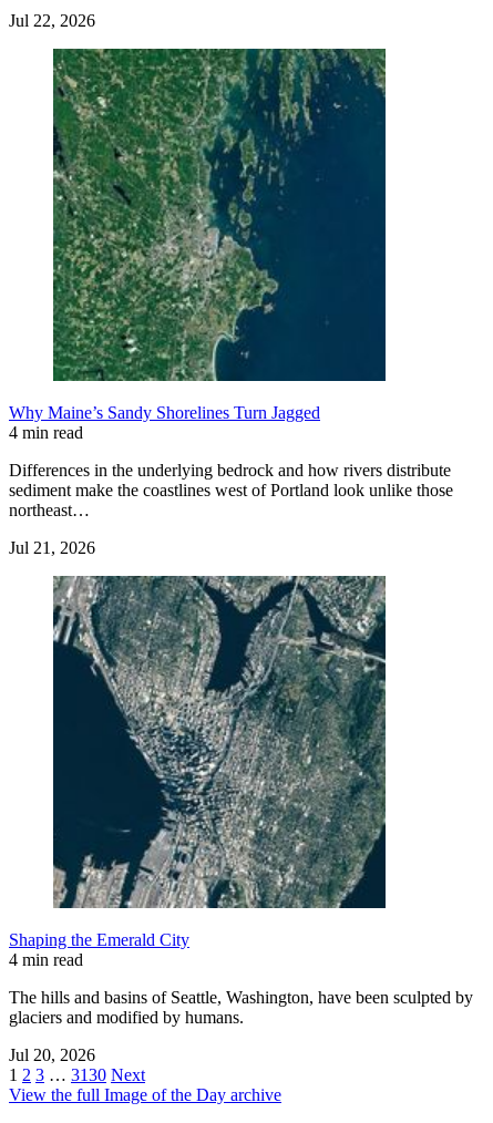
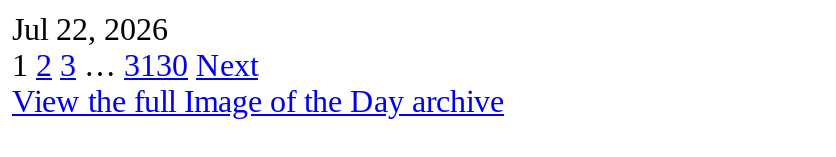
- [image]
- Why Maine’s Sandy Shorelines Turn Jagged
- 4 min read
- Differences in the underlying bedrock and how rivers distribute
- sediment make the coastlines west of Portland look unlike those
- northeast…
- Jul 21, 2026

- [image]
- Shaping the Emerald City
- 4 min read
- The hills and basins of Seattle, Washington, have been sculpted by
- glaciers and modified by humans.
- Jul 20, 2026
